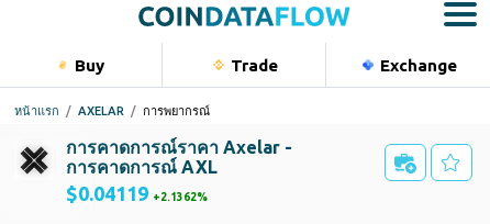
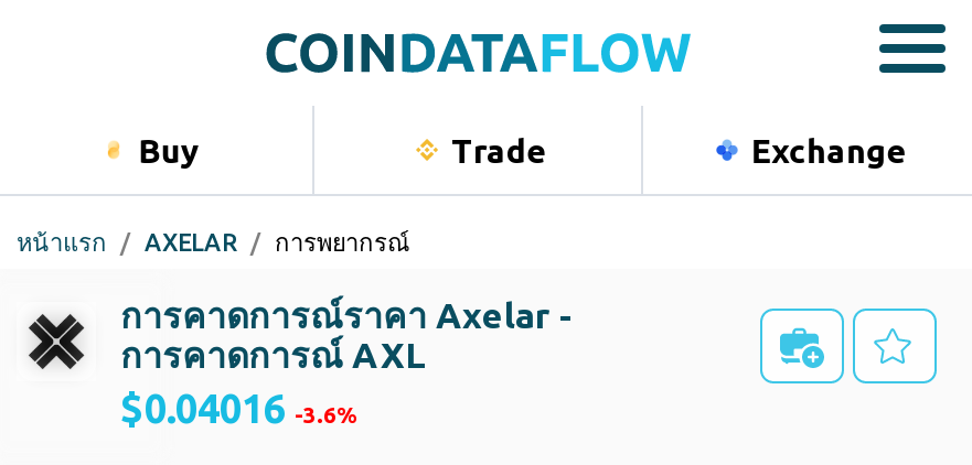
- $0.04119
- 2.1362%
+ $0.04016 -3.6%
